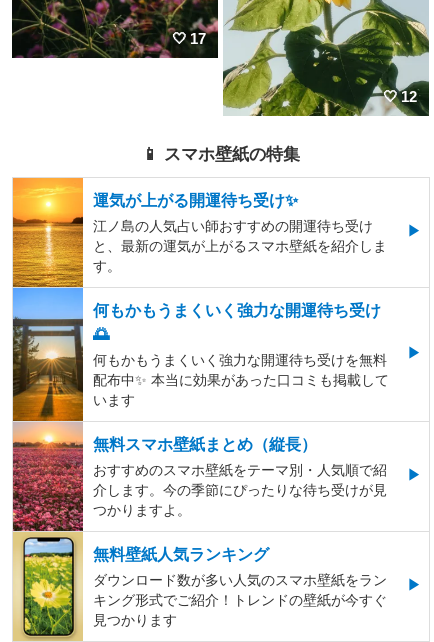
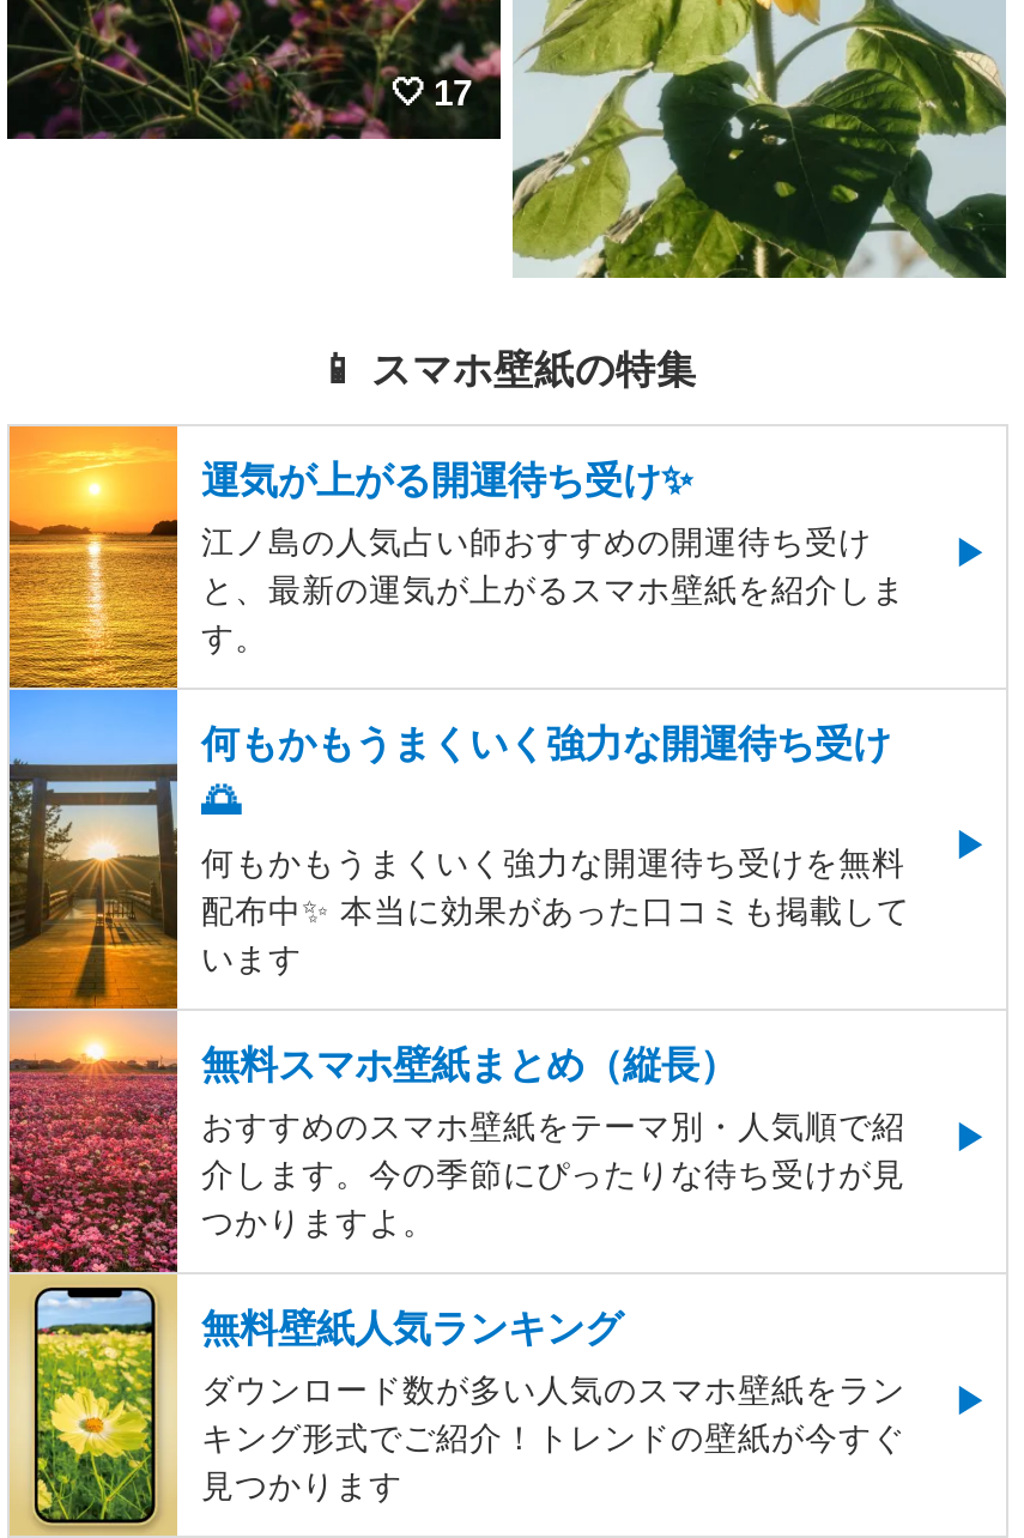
- 12
